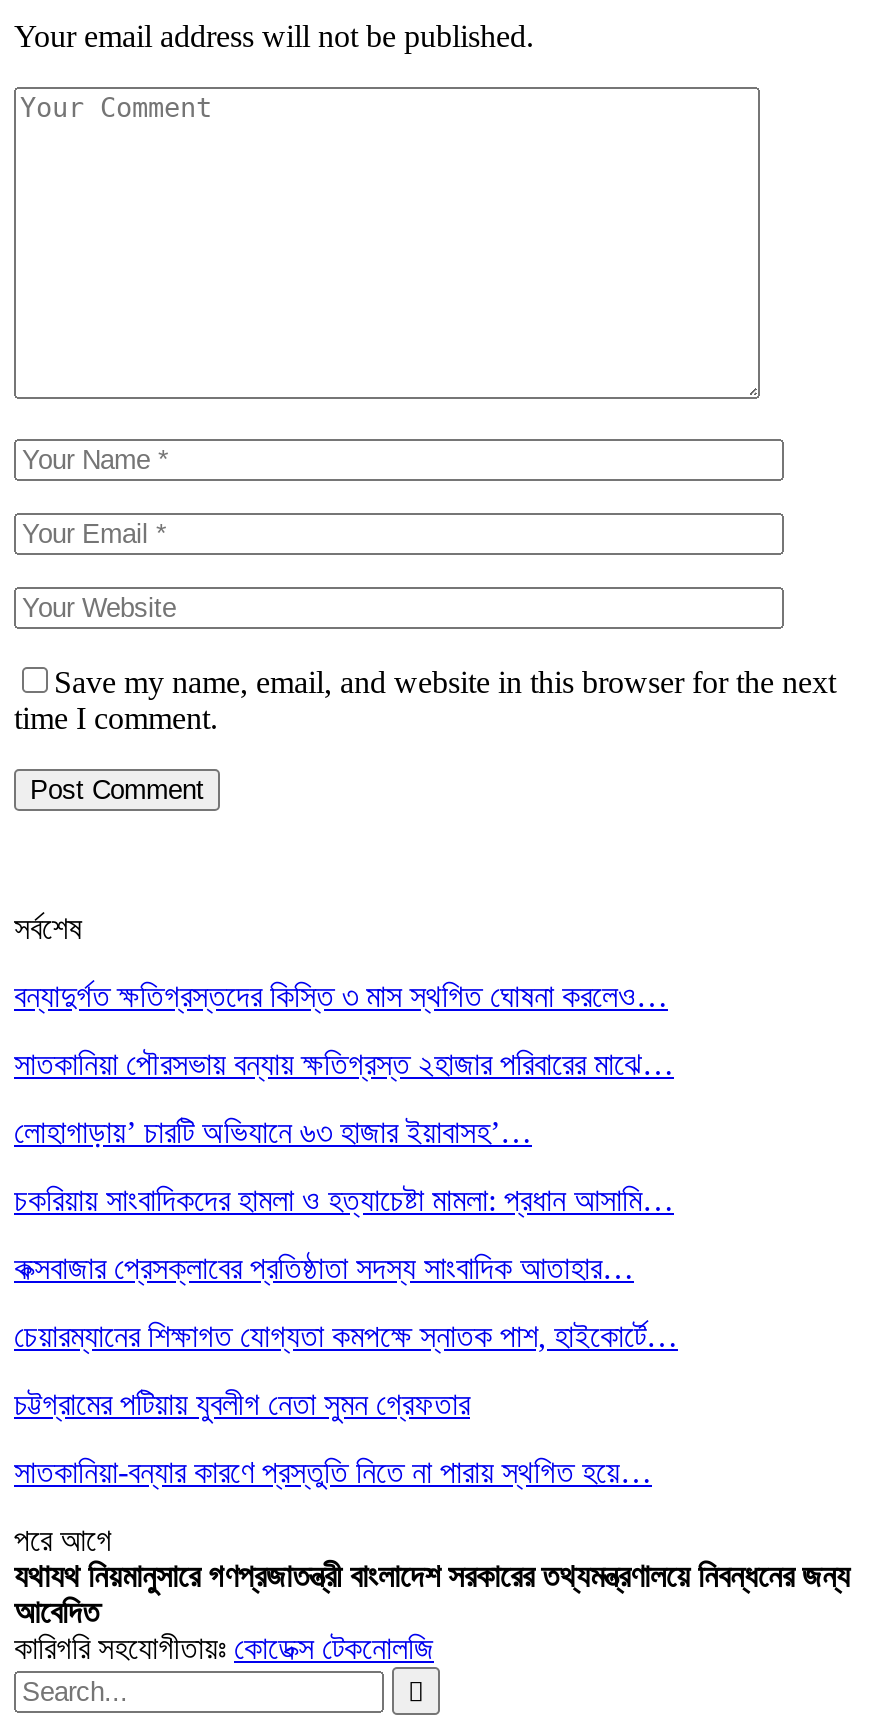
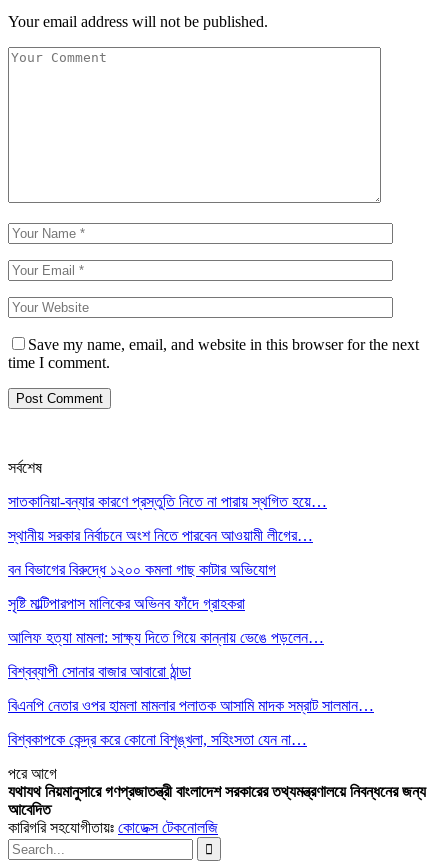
- বন্যাদুর্গত ক্ষতিগ্রস্তদের কিস্তি ৩ মাস স্থগিত ঘোষনা করলেও…
- সাতকানিয়া পৌরসভায় বন্যায় ক্ষতিগ্রস্ত ২হাজার পরিবারের মাঝে…
- লোহাগাড়ায়’ চারটি অভিযানে ৬৩ হাজার ইয়াবাসহ’…
- চকরিয়ায় সাংবাদিকদের হামলা ও হত্যাচেষ্টা মামলা: প্রধান আসামি…
- কক্সবাজার প্রেসক্লাবের প্রতিষ্ঠাতা সদস্য সাংবাদিক আতাহার…
- চেয়ারম্যানের শিক্ষাগত যোগ্যতা কমপক্ষে স্নাতক পাশ, হাইকোর্টে…
- চট্টগ্রামের পটিয়ায় যুবলীগ নেতা সুমন গ্রেফতার

moved up: সাতকানিয়া-বন্যার কারণে প্রস্তুতি নিতে না পারায় স্থগিত হয়ে…

+ স্থানীয় সরকার নির্বাচনে অংশ নিতে পারবেন আওয়ামী লীগের…
+ বন বিভাগের বিরুদ্ধে ১২০০ কমলা গাছ কাটার অভিযোগ
+ সৃষ্টি মাল্টিপারপাস মালিকের অভিনব ফাঁদে গ্রাহকরা
+ আলিফ হত্যা মামলা: সাক্ষ্য দিতে গিয়ে কান্নায় ভেঙে পড়লেন…
+ বিশ্বব্যাপী সোনার বাজার আবারো ঠান্ডা
+ বিএনপি নেতার ওপর হামলা মামলার পলাতক আসামি মাদক সম্রাট সালমান…
+ বিশ্বকাপকে কেন্দ্র করে কোনো বিশৃঙ্খলা, সহিংসতা যেন না…
